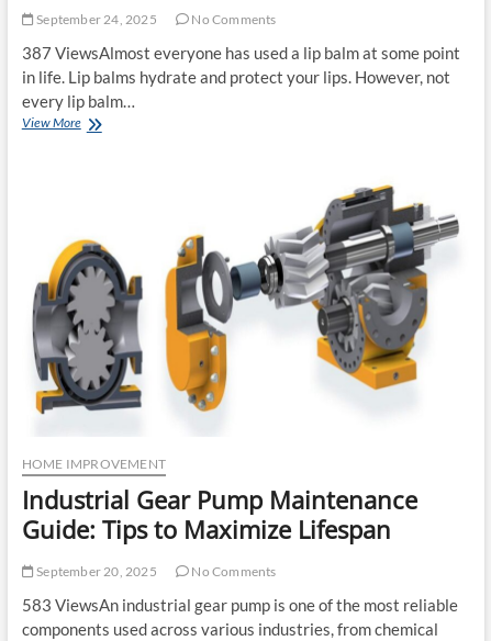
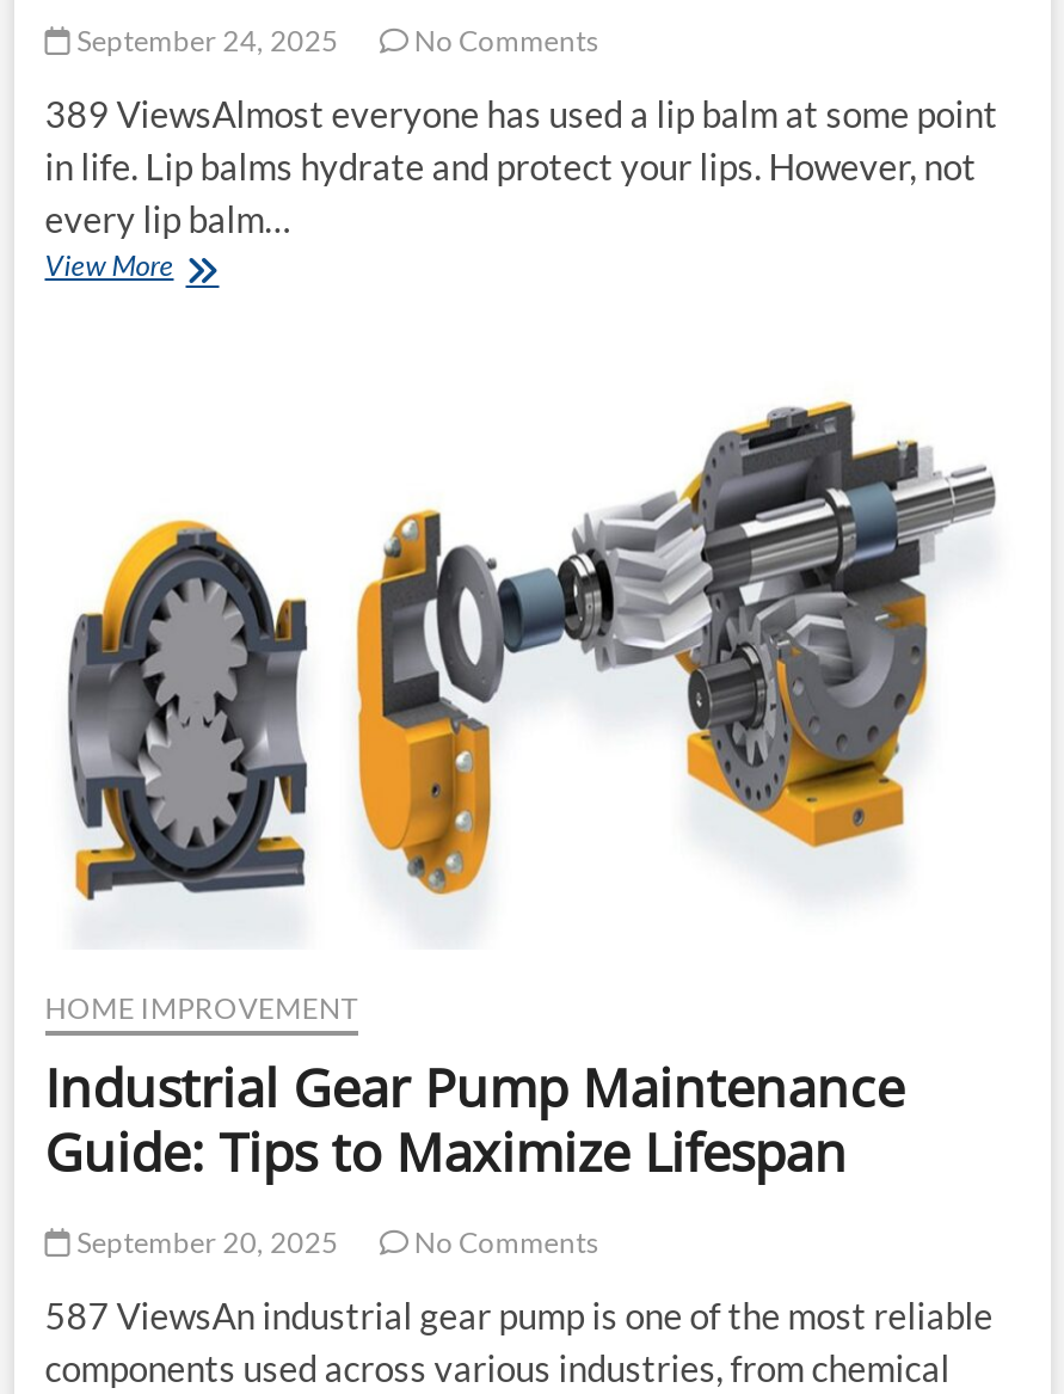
- 387 ViewsAlmost everyone has used a lip balm at some point
+ 389 ViewsAlmost everyone has used a lip balm at some point

- 583 ViewsAn industrial gear pump is one of the most reliable
+ 587 ViewsAn industrial gear pump is one of the most reliable
